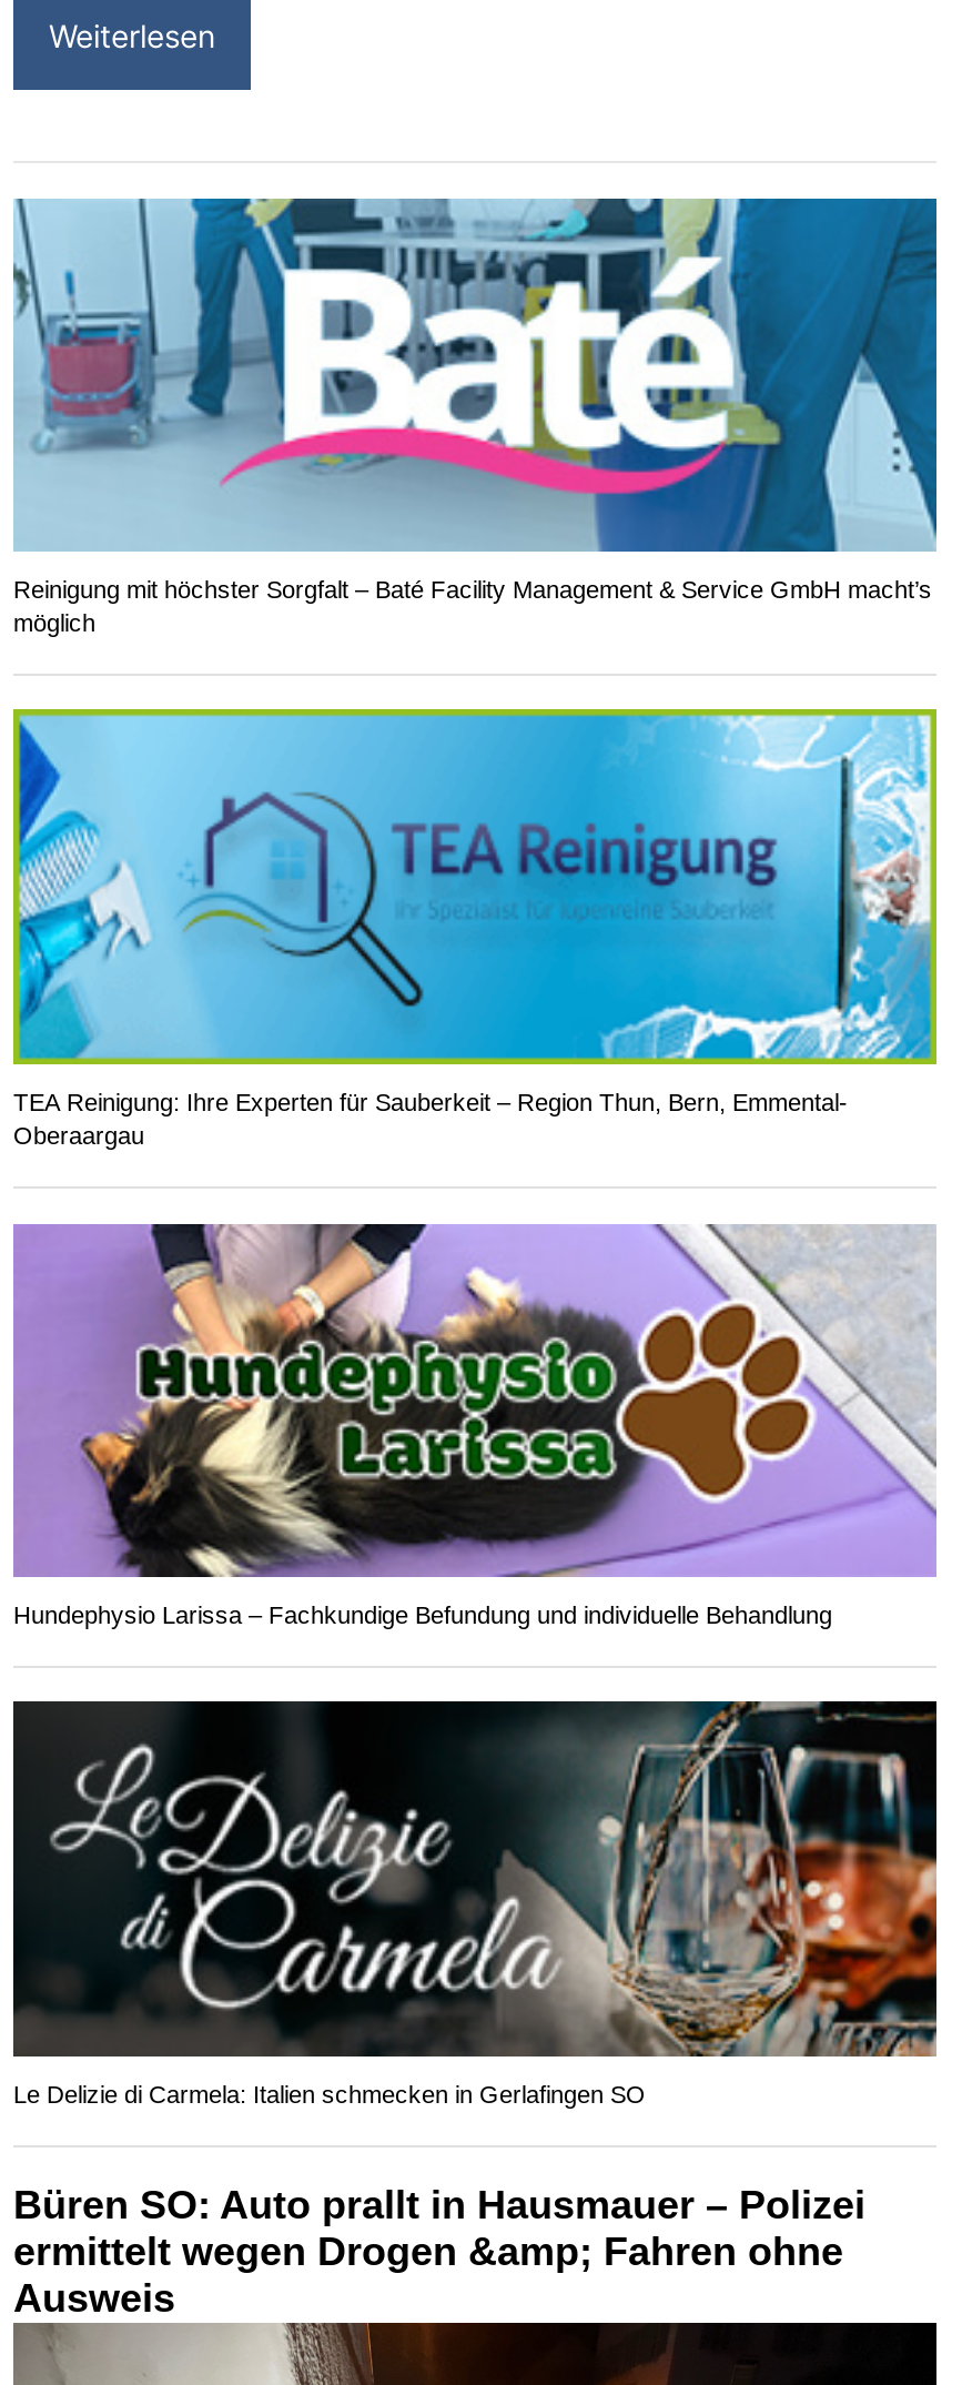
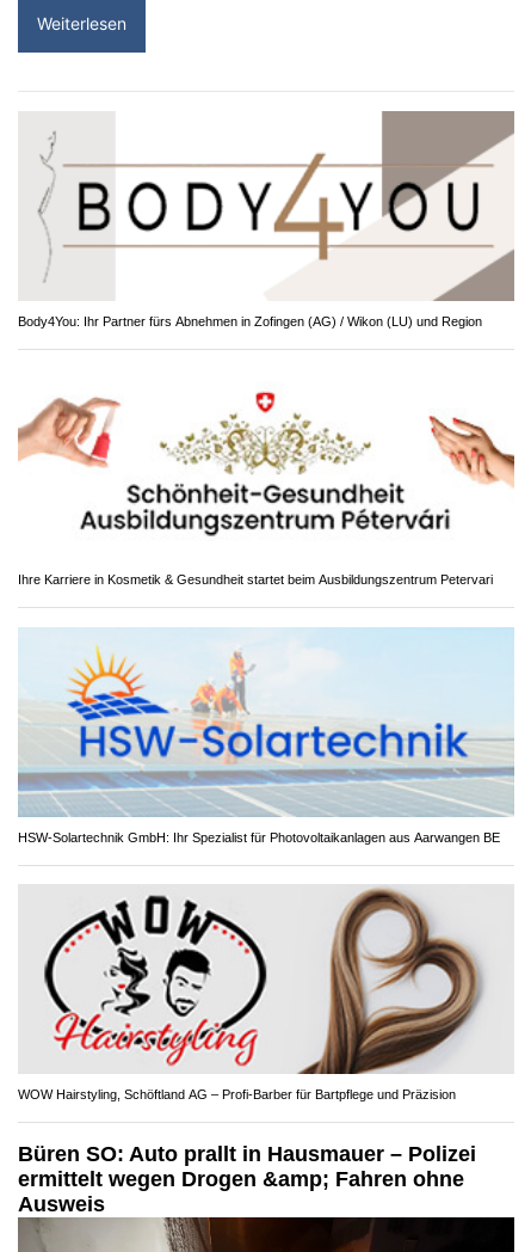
- [image]
- Reinigung mit höchster Sorgfalt – Baté Facility Management & Service GmbH macht’s
- möglich
+ [image]
+ Body4You: Ihr Partner fürs Abnehmen in Zofingen (AG) / Wikon (LU) und Region

- [image]
- TEA Reinigung: Ihre Experten für Sauberkeit – Region Thun, Bern, Emmental-
- Oberaargau
+ [image]
+ Ihre Karriere in Kosmetik & Gesundheit startet beim Ausbildungszentrum Petervari

- [image]
- Hundephysio Larissa – Fachkundige Befundung und individuelle Behandlung
+ [image]
+ HSW-Solartechnik GmbH: Ihr Spezialist für Photovoltaikanlagen aus Aarwangen BE

- [image]
- Le Delizie di Carmela: Italien schmecken in Gerlafingen SO
+ [image]
+ WOW Hairstyling, Schöftland AG – Profi-Barber für Bartpflege und Präzision
